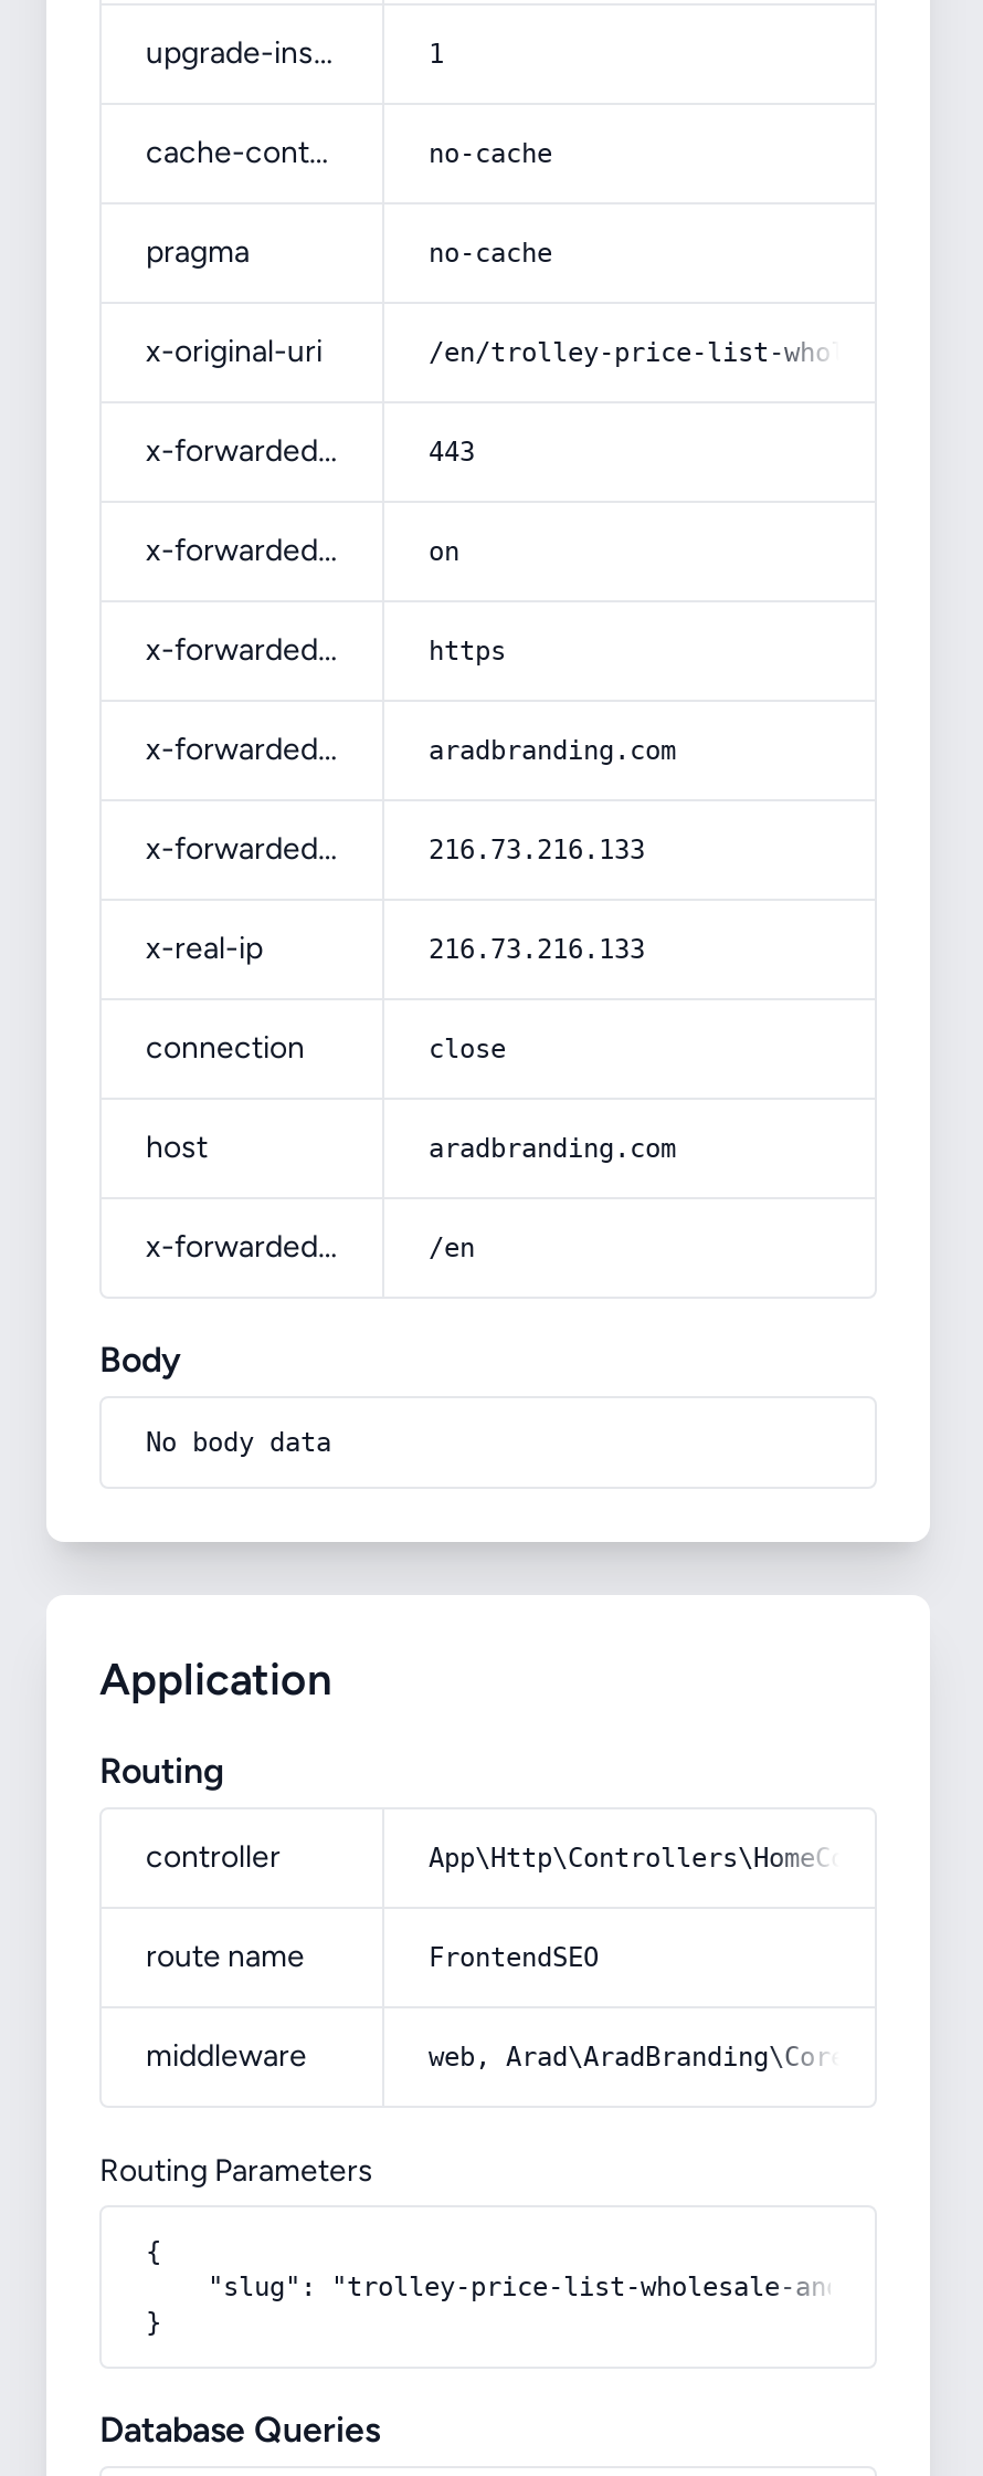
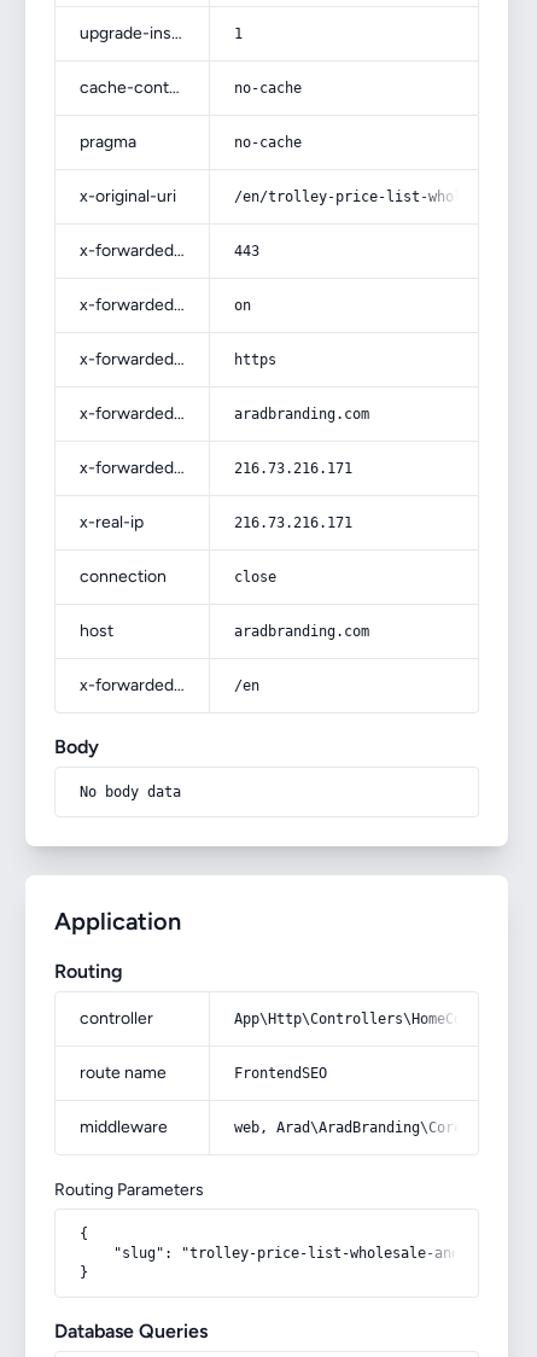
- 216.73.216.133
+ 216.73.216.171

- 216.73.216.133
+ 216.73.216.171
